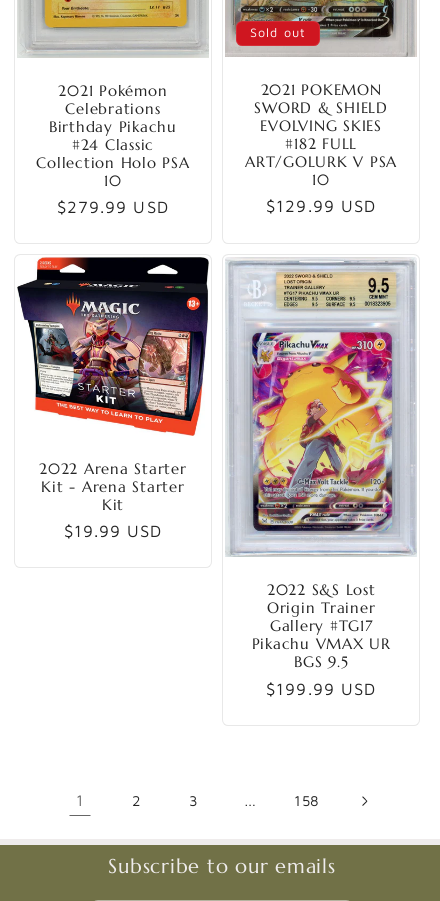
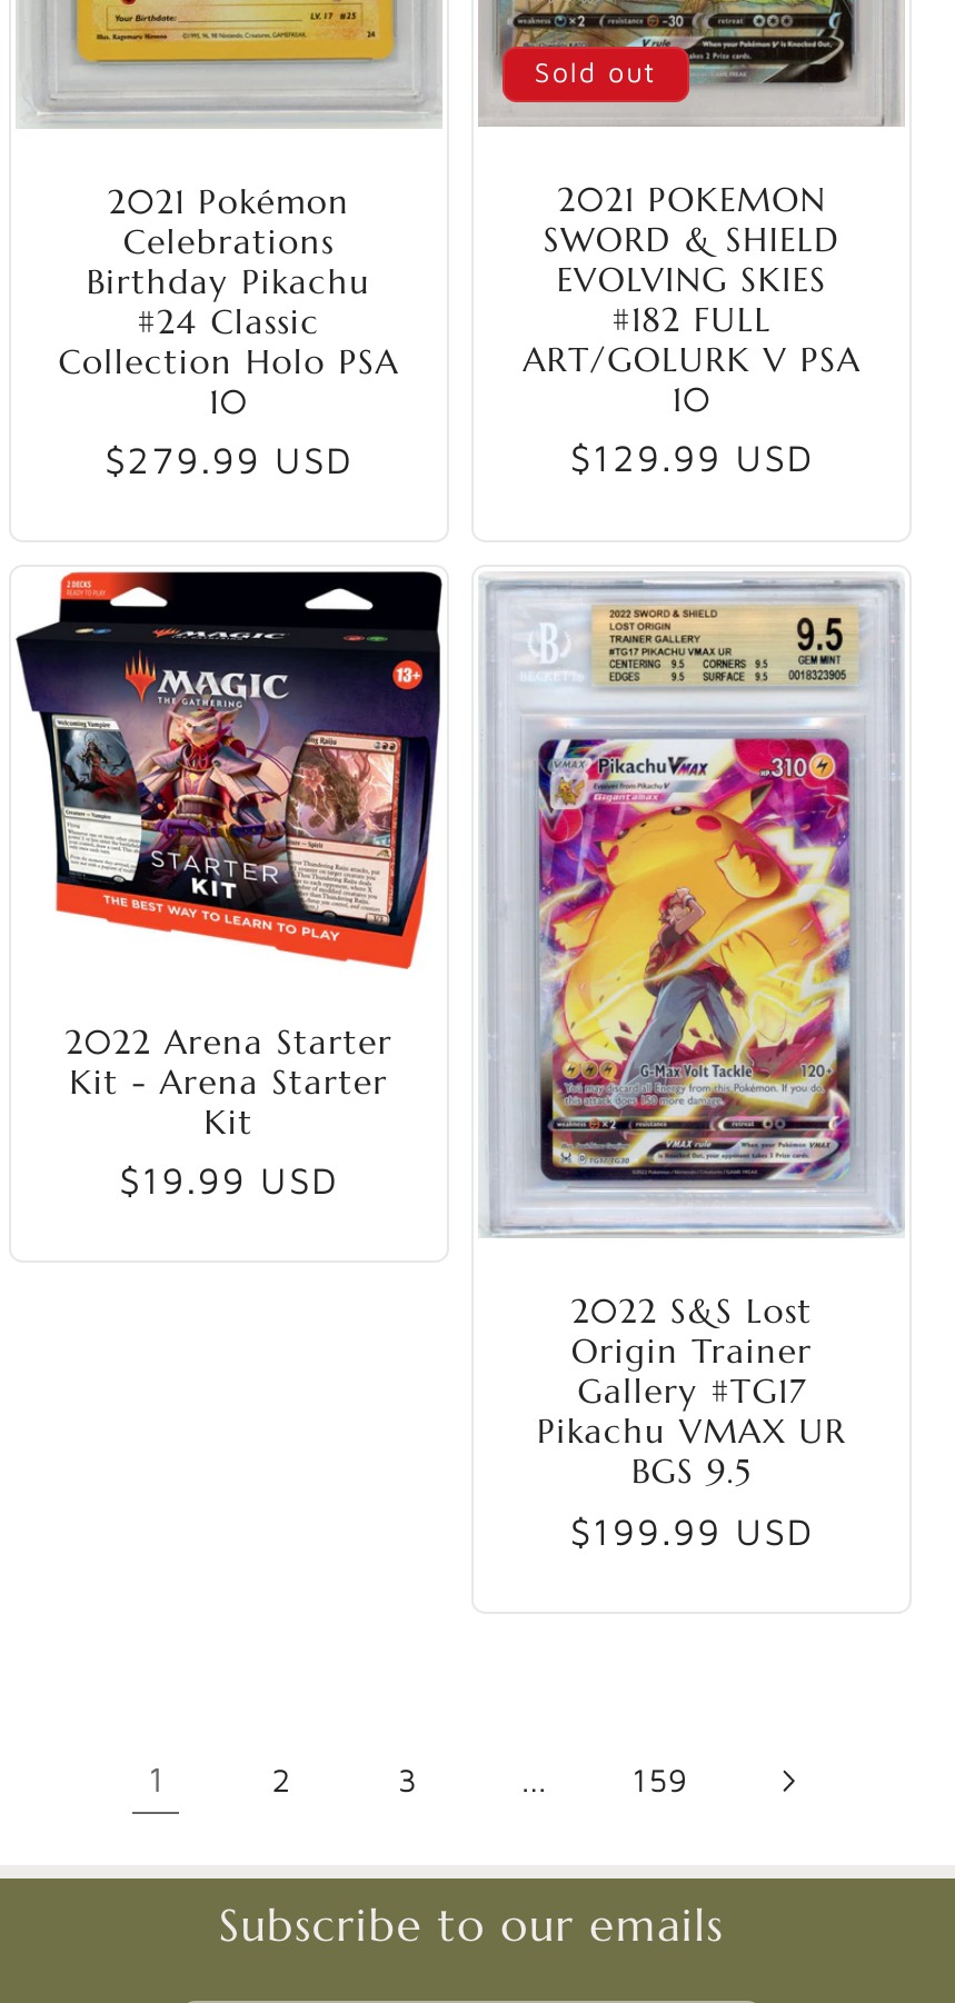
- 158
+ 159
